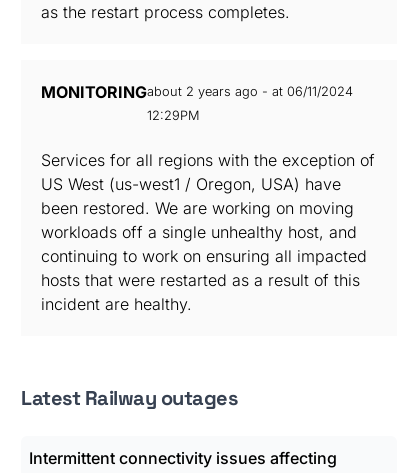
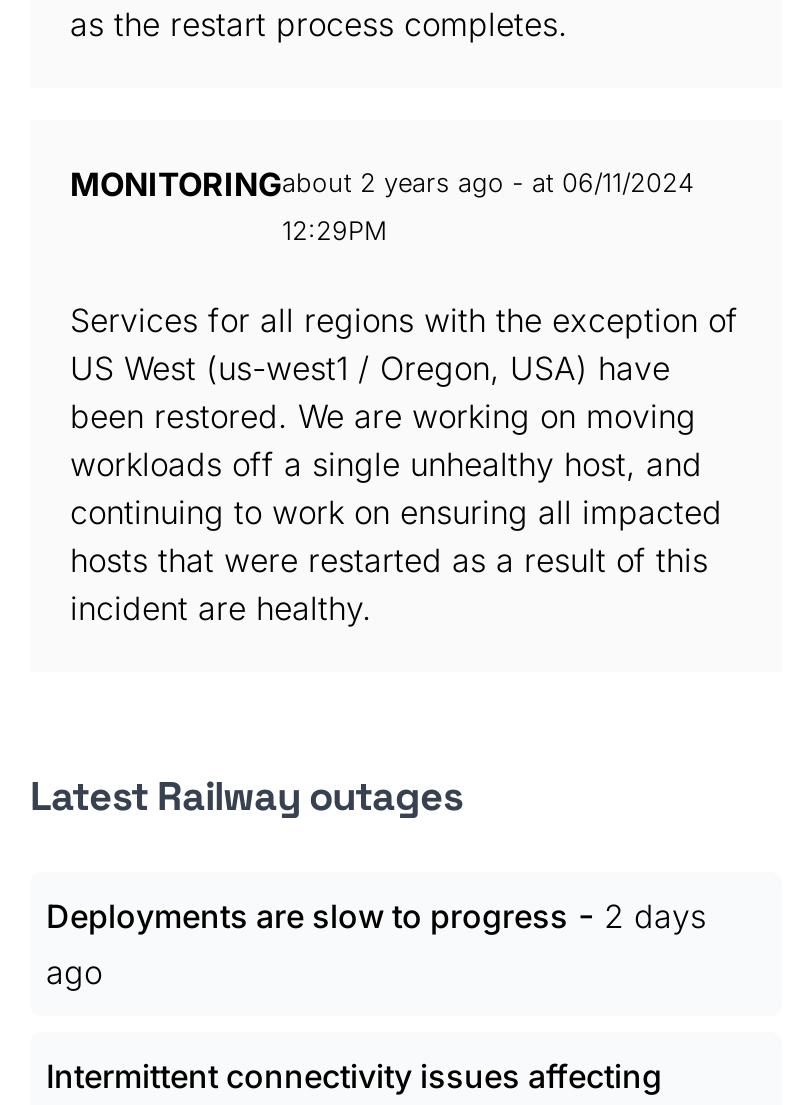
+ Deployments are slow to progress - 2 days
+ ago
